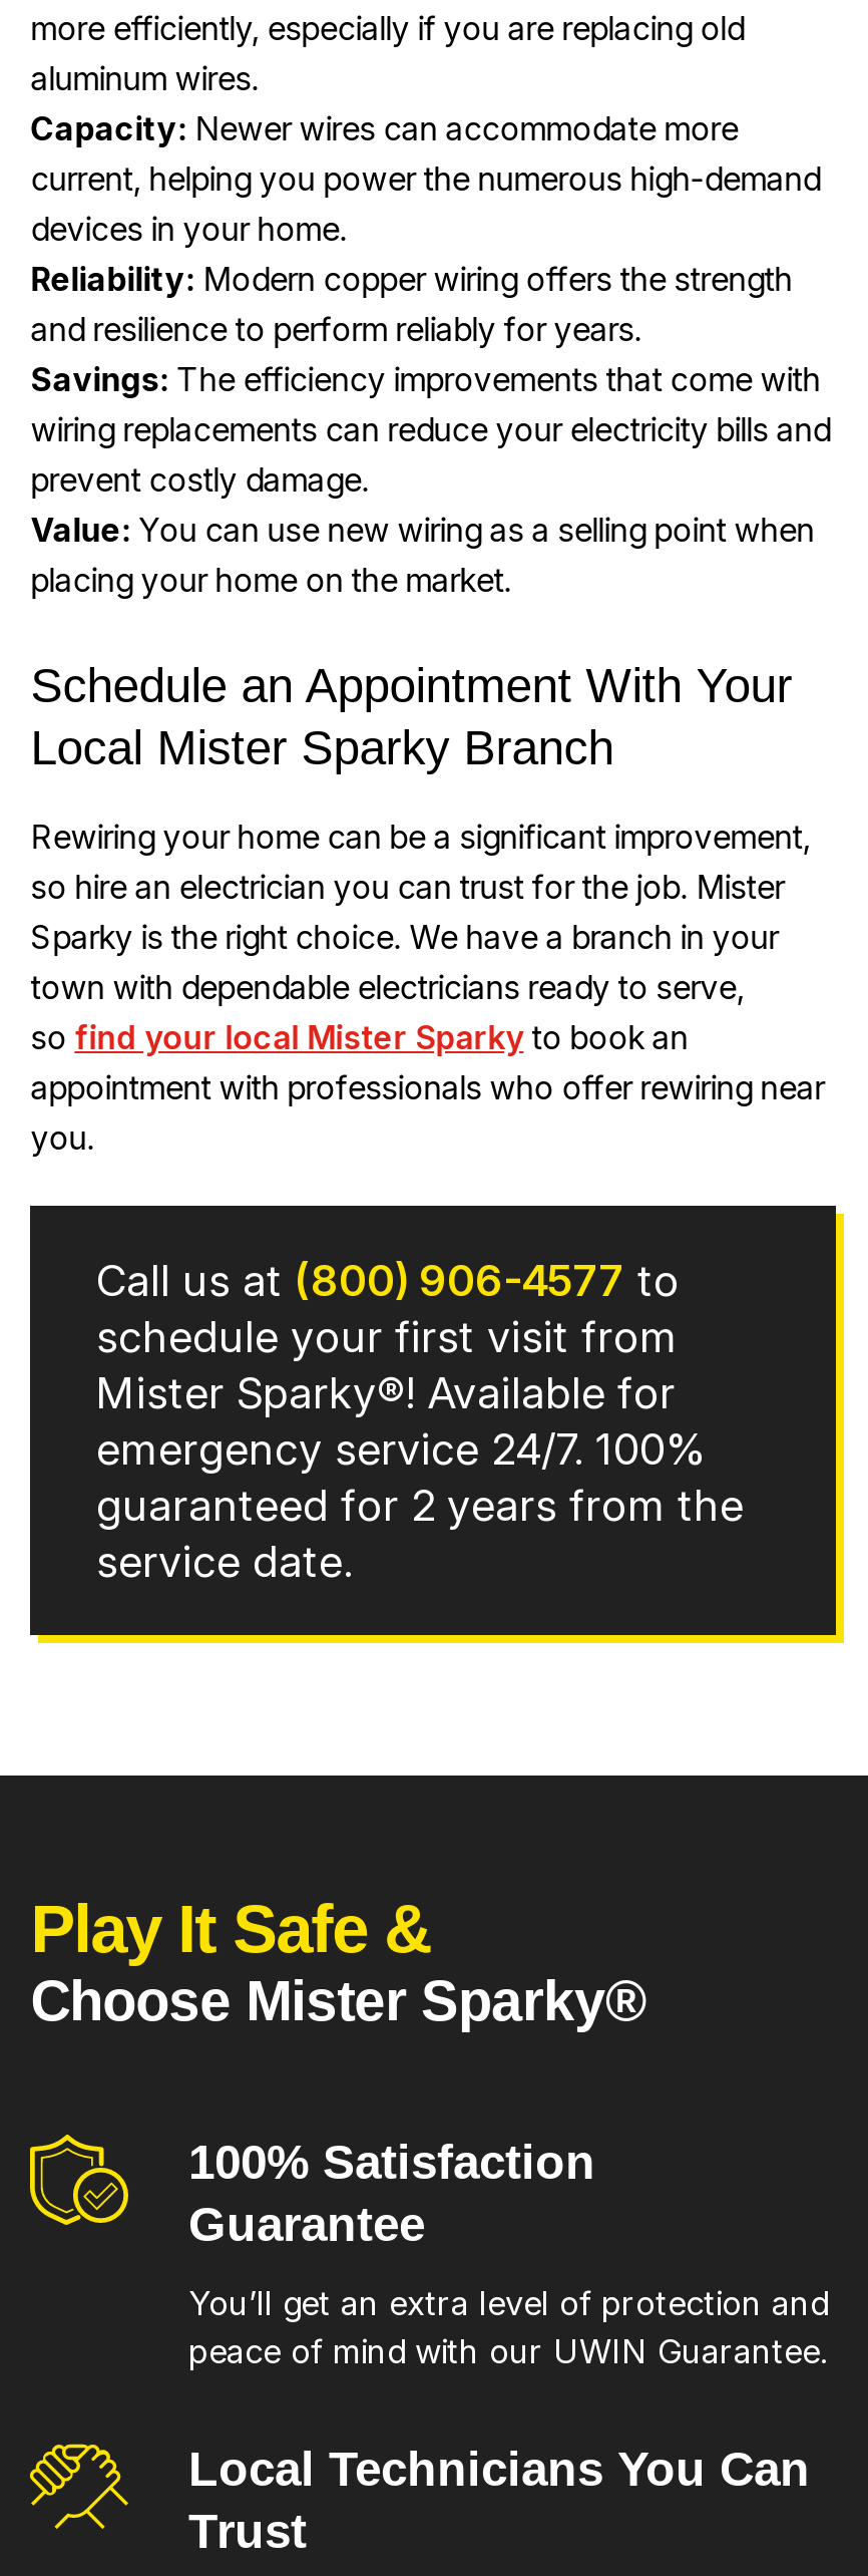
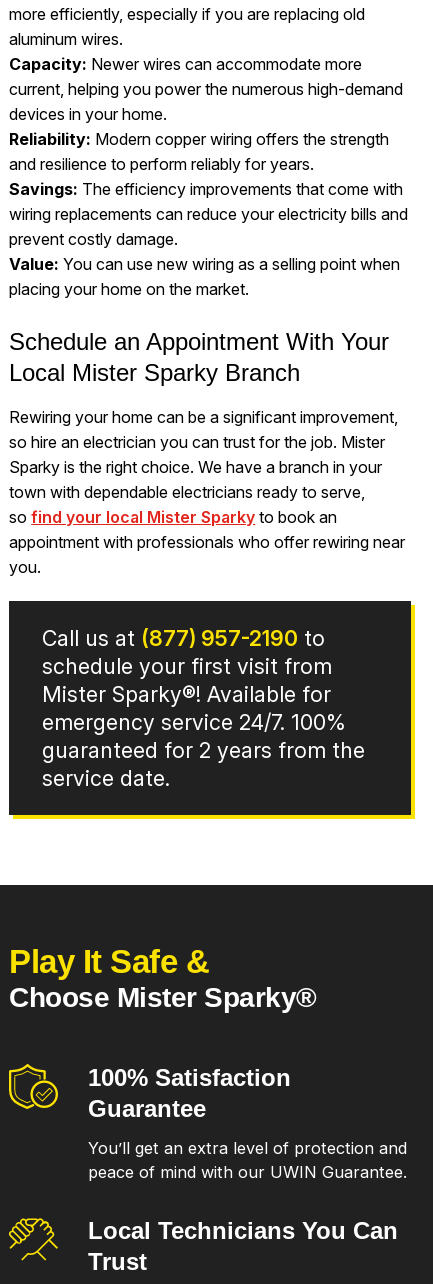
- Call us at (800) 906-4577 to
+ Call us at (877) 957-2190 to
